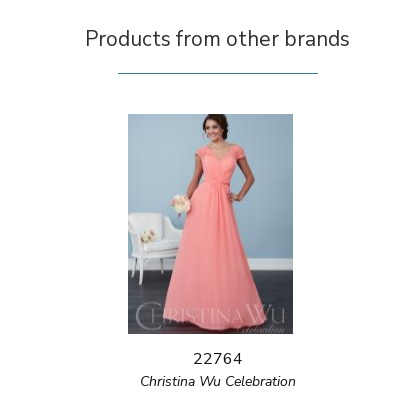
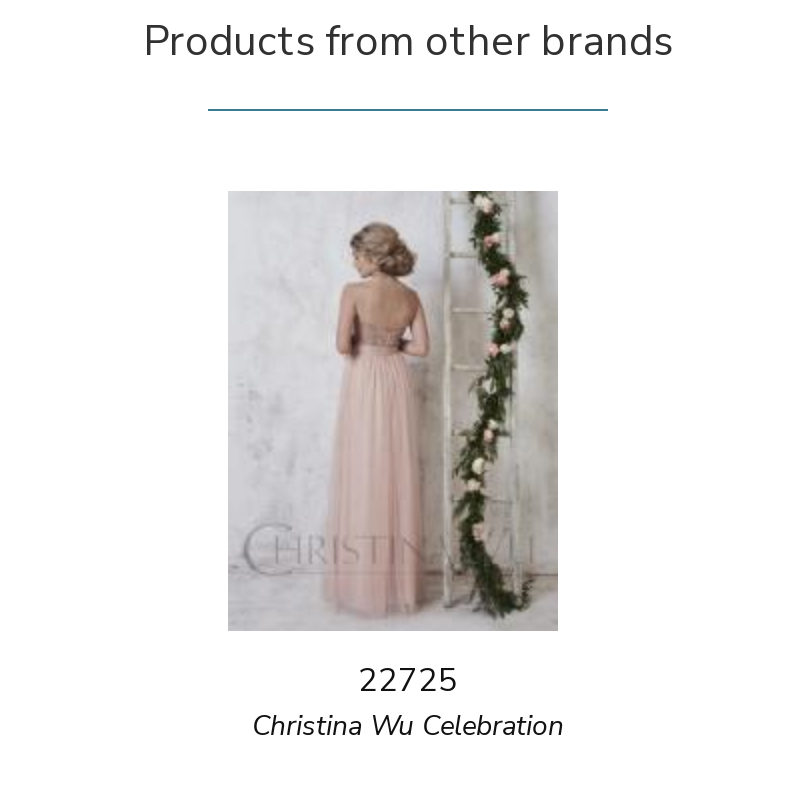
- [image]
- 22764
+ [image]
+ 22725
